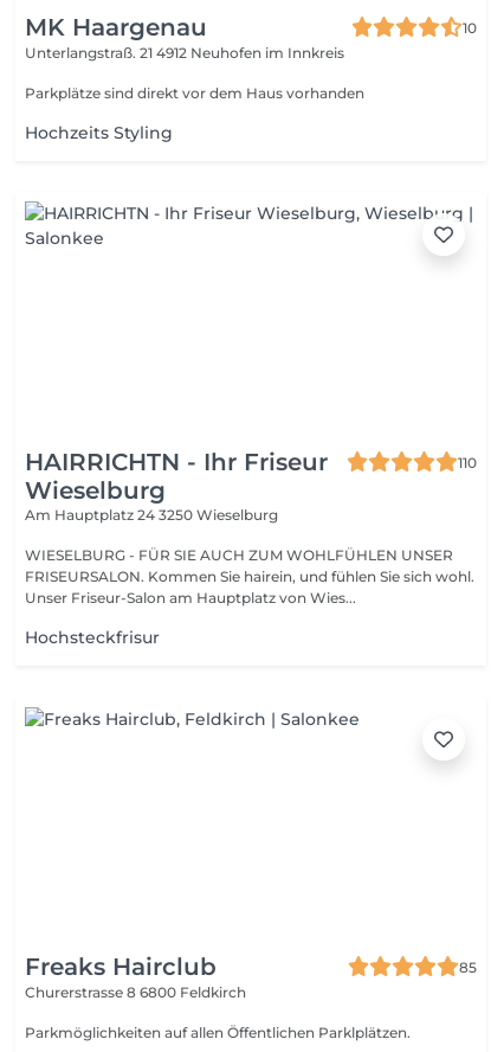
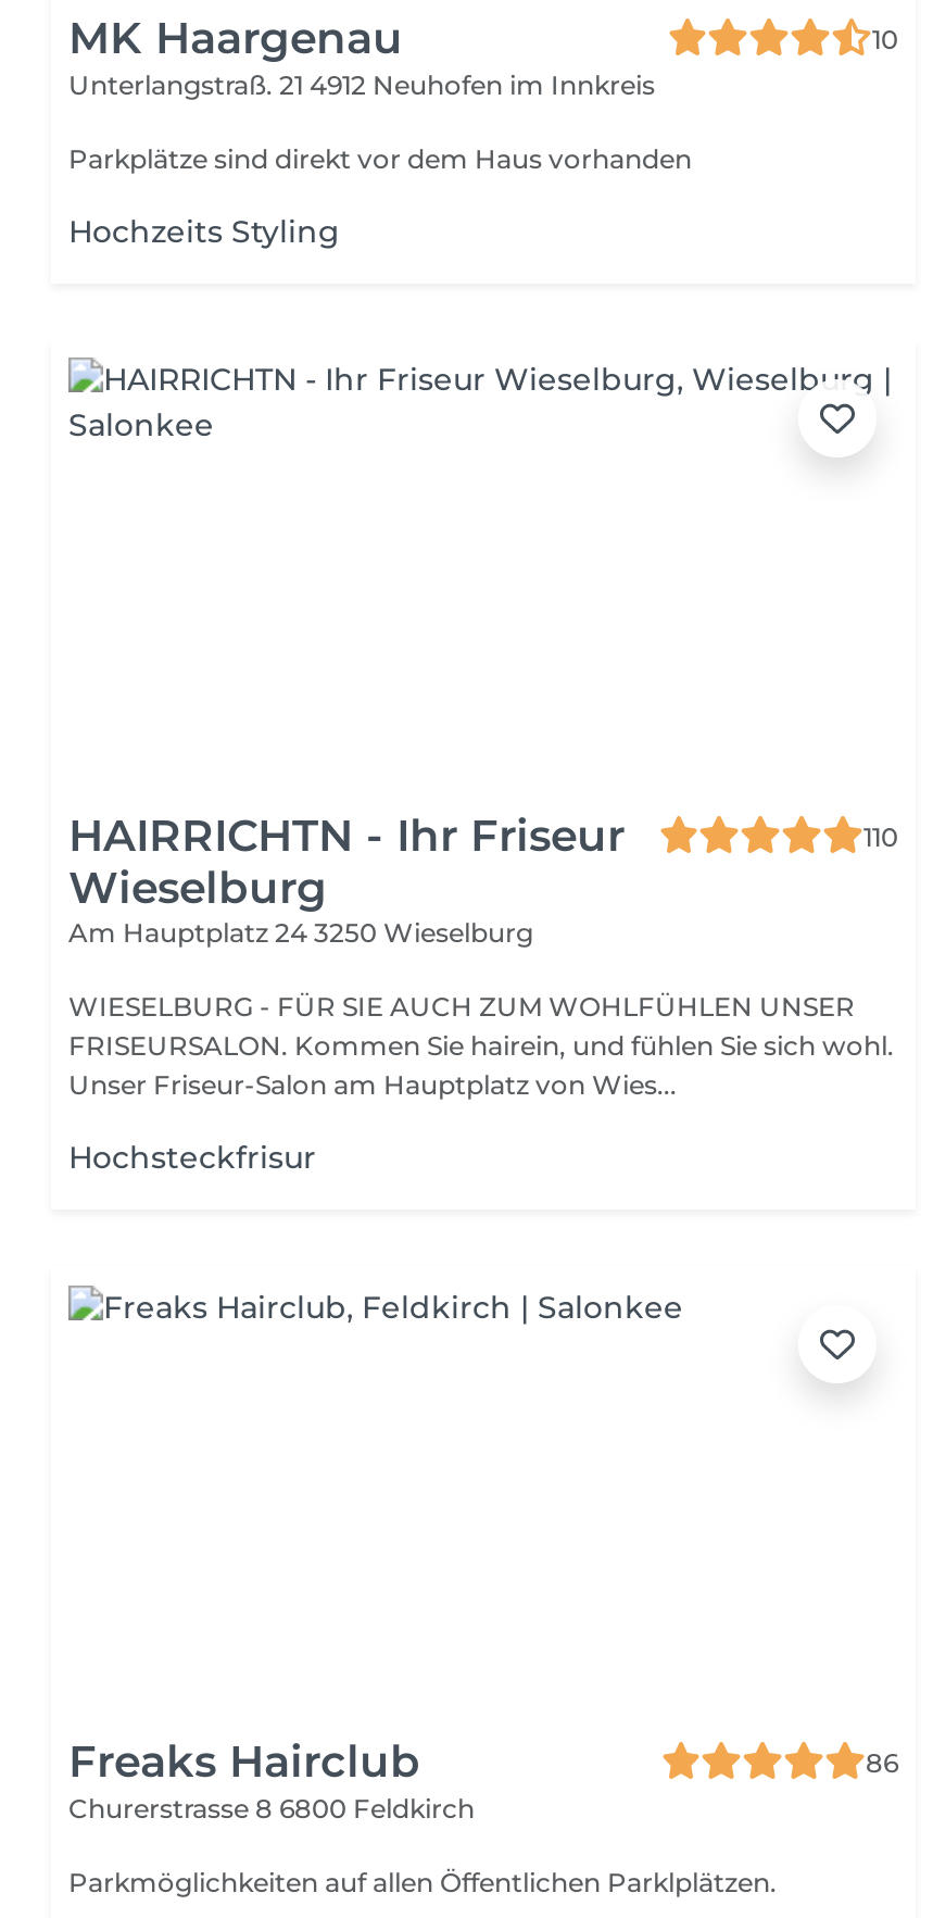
- 85
+ 86
